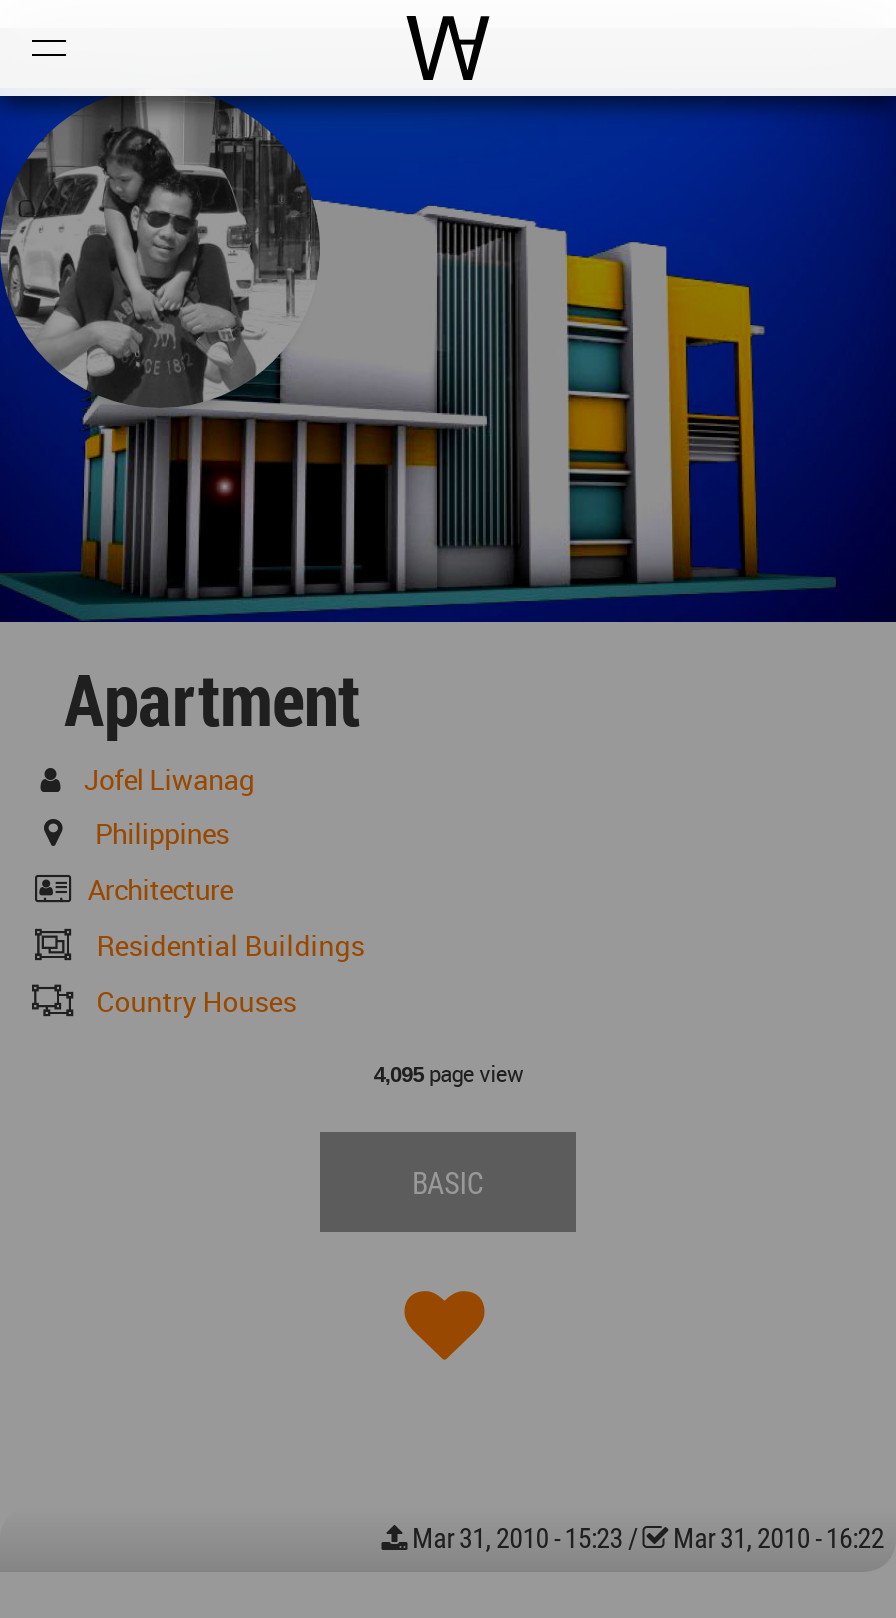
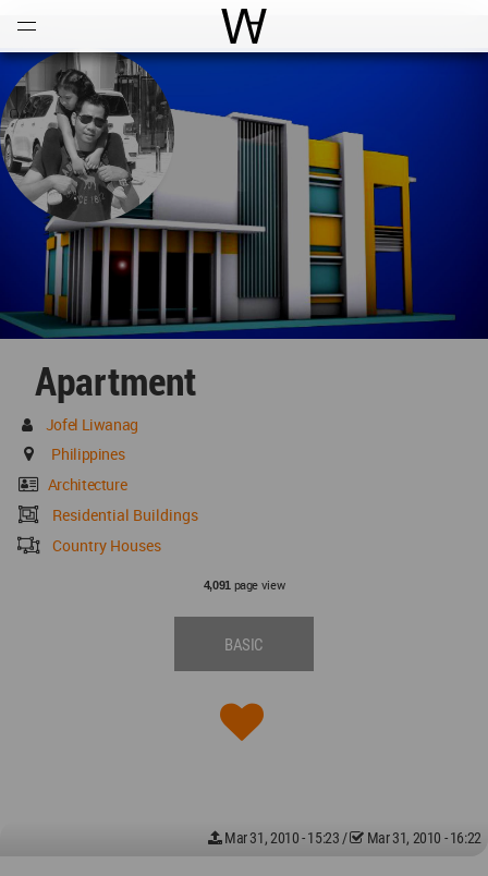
- 4,095 page view
+ 4,091 page view
